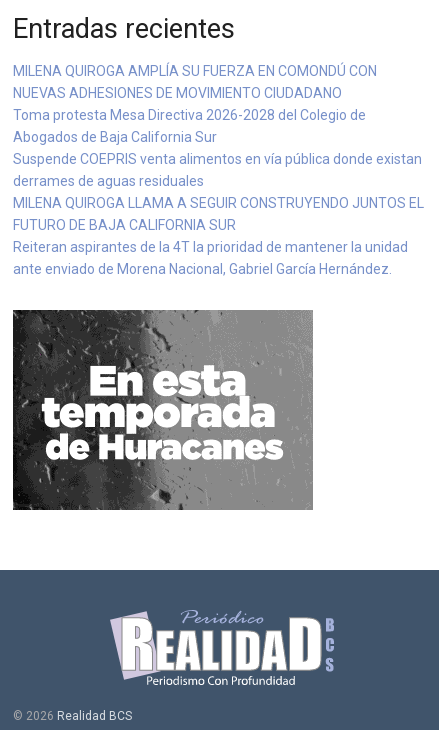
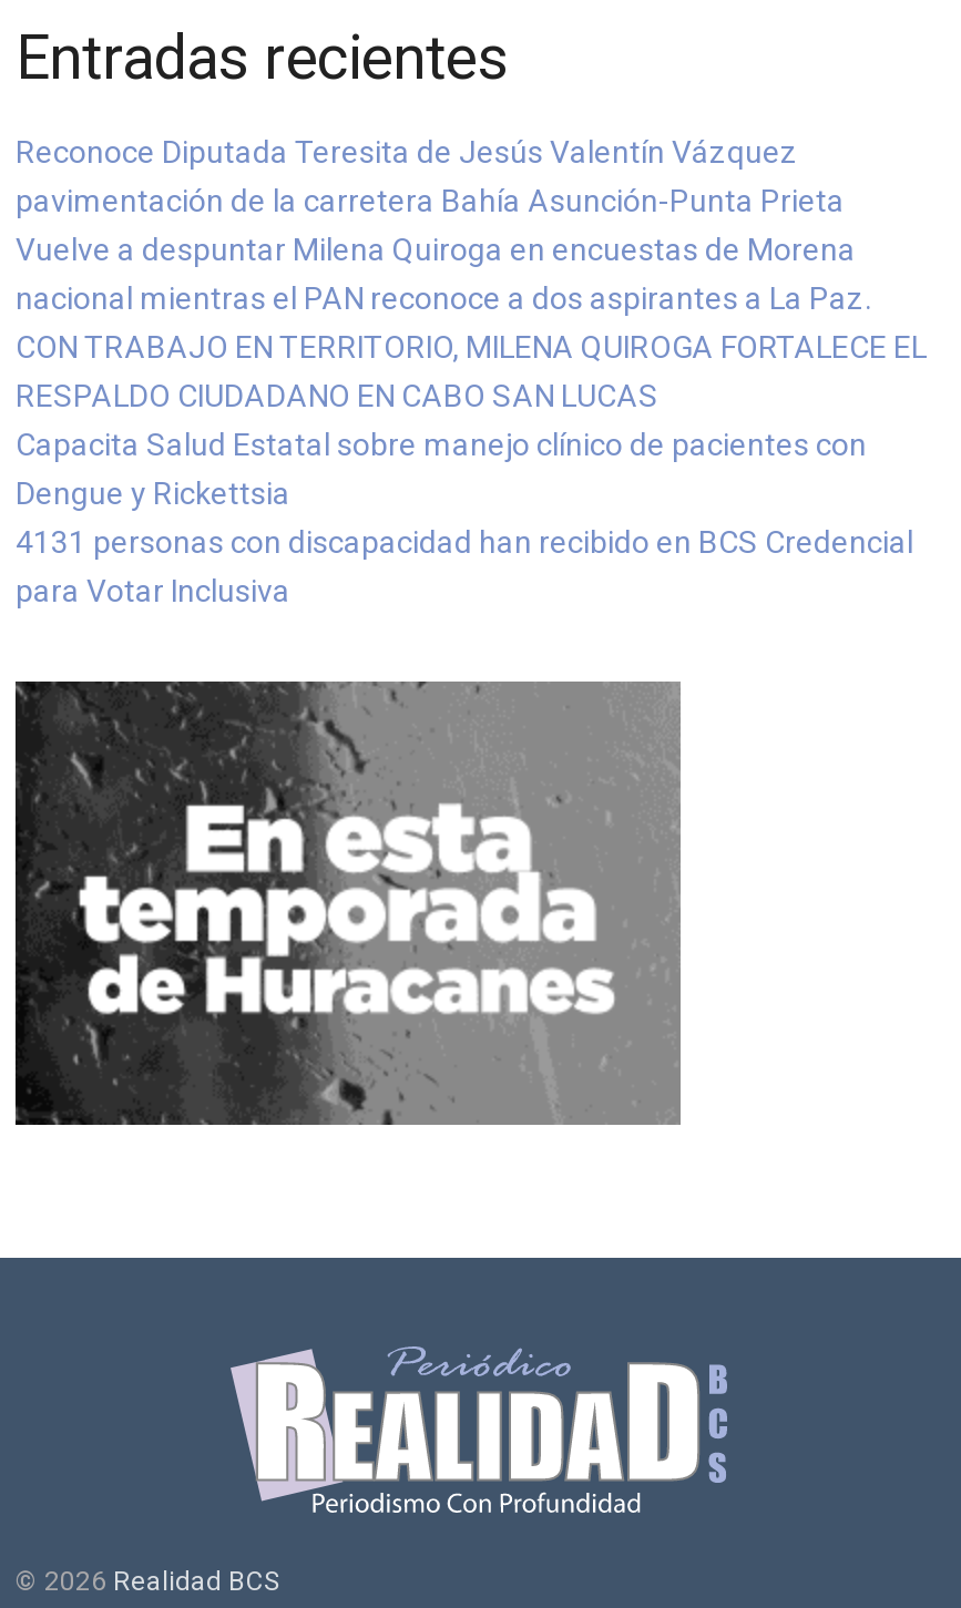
- MILENA QUIROGA AMPLÍA SU FUERZA EN COMONDÚ CON
- NUEVAS ADHESIONES DE MOVIMIENTO CIUDADANO
- Toma protesta Mesa Directiva 2026-2028 del Colegio de
- Abogados de Baja California Sur
- Suspende COEPRIS venta alimentos en vía pública donde existan
- derrames de aguas residuales
- MILENA QUIROGA LLAMA A SEGUIR CONSTRUYENDO JUNTOS EL
- FUTURO DE BAJA CALIFORNIA SUR
- Reiteran aspirantes de la 4T la prioridad de mantener la unidad
- ante enviado de Morena Nacional, Gabriel García Hernández.
+ Reconoce Diputada Teresita de Jesús Valentín Vázquez
+ pavimentación de la carretera Bahía Asunción-Punta Prieta
+ Vuelve a despuntar Milena Quiroga en encuestas de Morena
+ nacional mientras el PAN reconoce a dos aspirantes a La Paz.
+ CON TRABAJO EN TERRITORIO, MILENA QUIROGA FORTALECE EL
+ RESPALDO CIUDADANO EN CABO SAN LUCAS
+ Capacita Salud Estatal sobre manejo clínico de pacientes con
+ Dengue y Rickettsia
+ 4131 personas con discapacidad han recibido en BCS Credencial
+ para Votar Inclusiva
